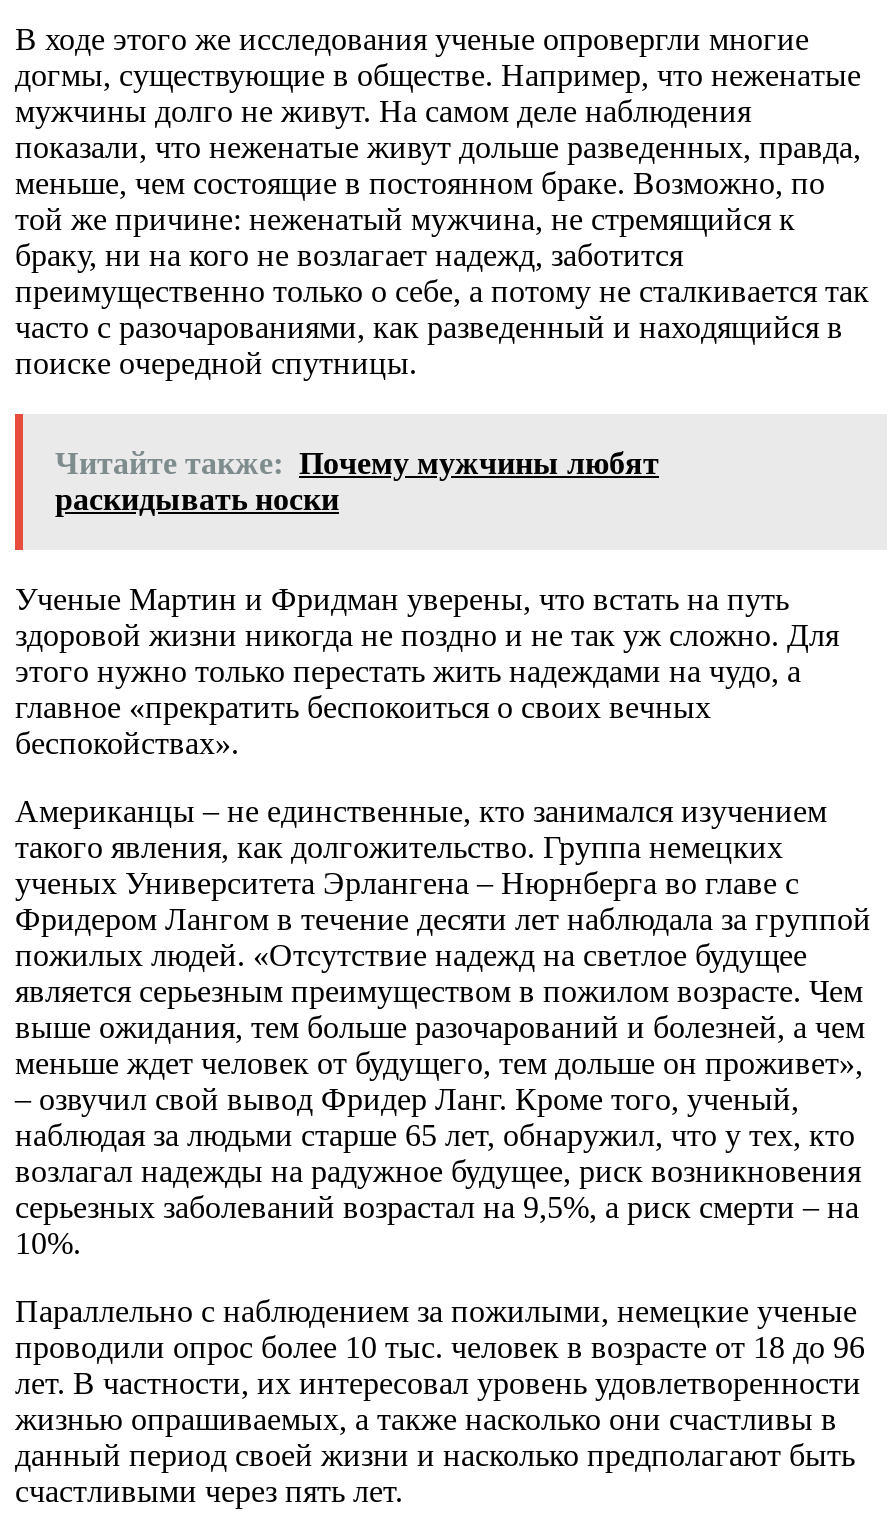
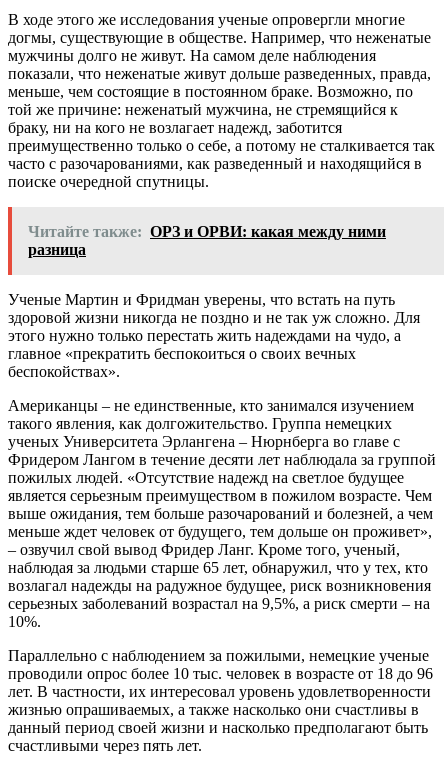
- Читайте также: Почему мужчины любят
- раскидывать носки
+ Читайте также: ОРЗ и ОРВИ: какая между ними
+ разница
